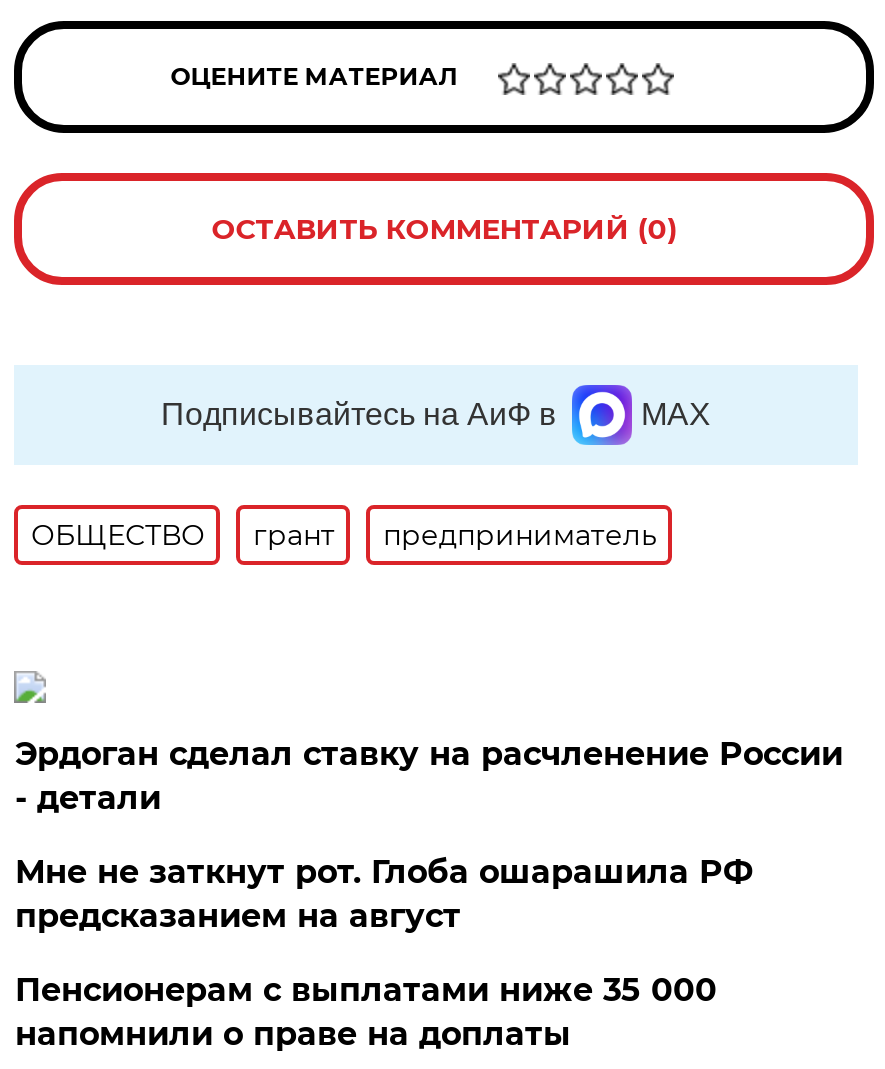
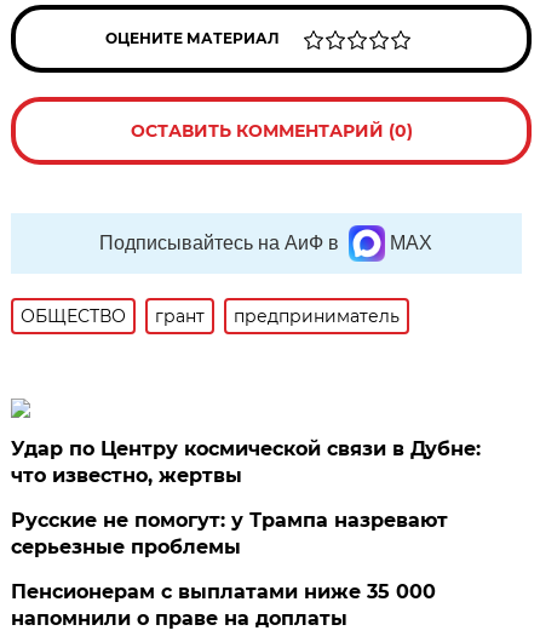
- Эрдоган сделал ставку на расчленение России
- - детали
+ Удар по Центру космической связи в Дубне:
+ что известно, жертвы

- Мне не заткнут рот. Глоба ошарашила РФ
- предсказанием на август
+ Русские не помогут: у Трампа назревают
+ серьезные проблемы
